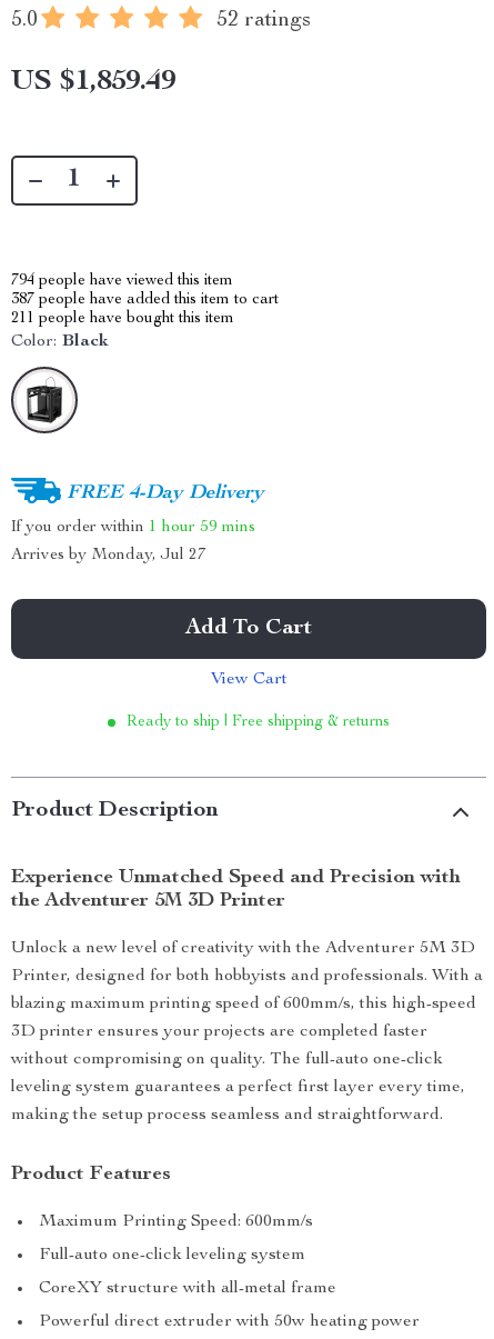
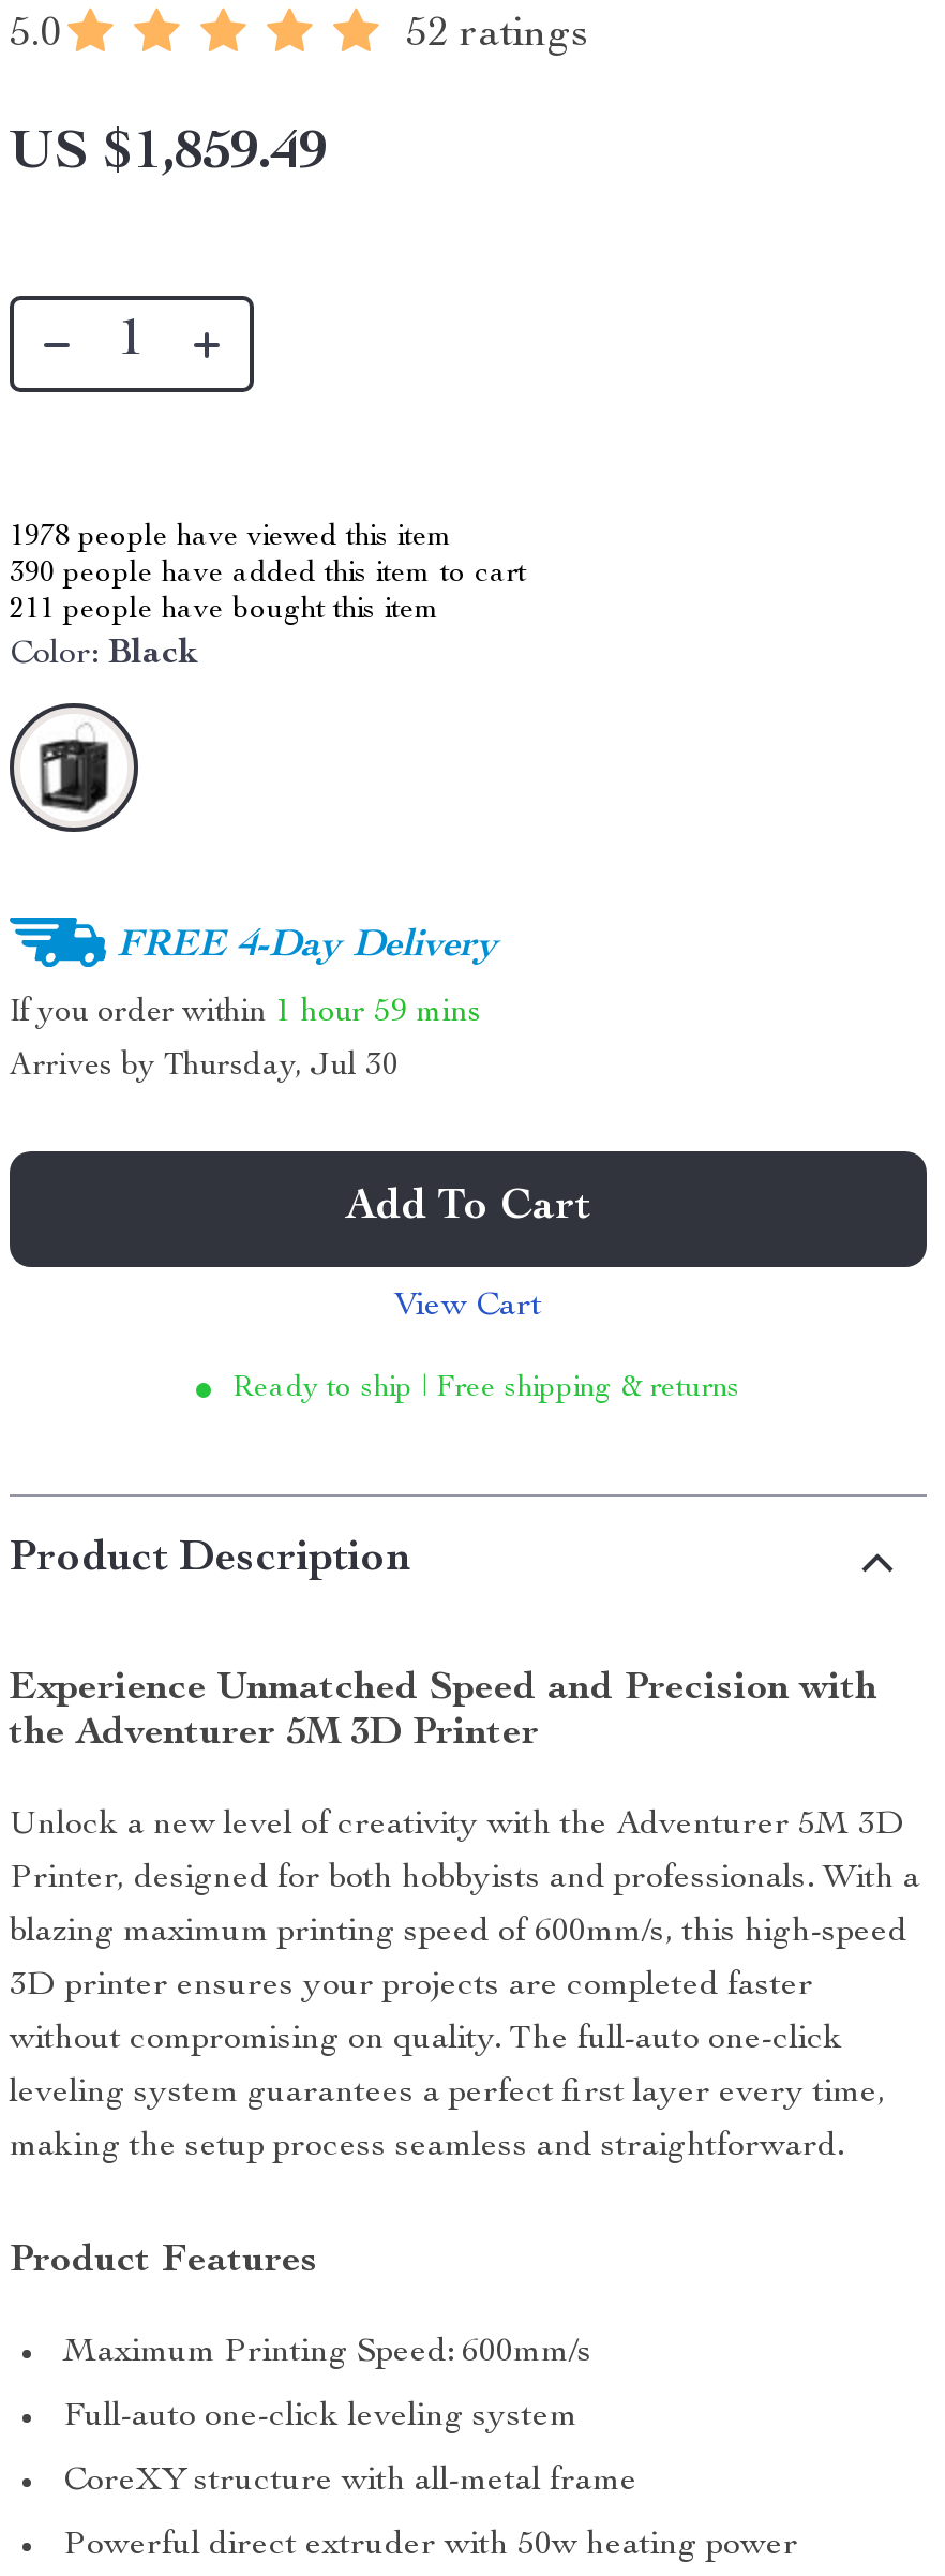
- 794 people have viewed this item
+ 1978 people have viewed this item

- 387 people have added this item to cart
+ 390 people have added this item to cart

- Arrives by Monday, Jul 27
+ Arrives by Thursday, Jul 30
